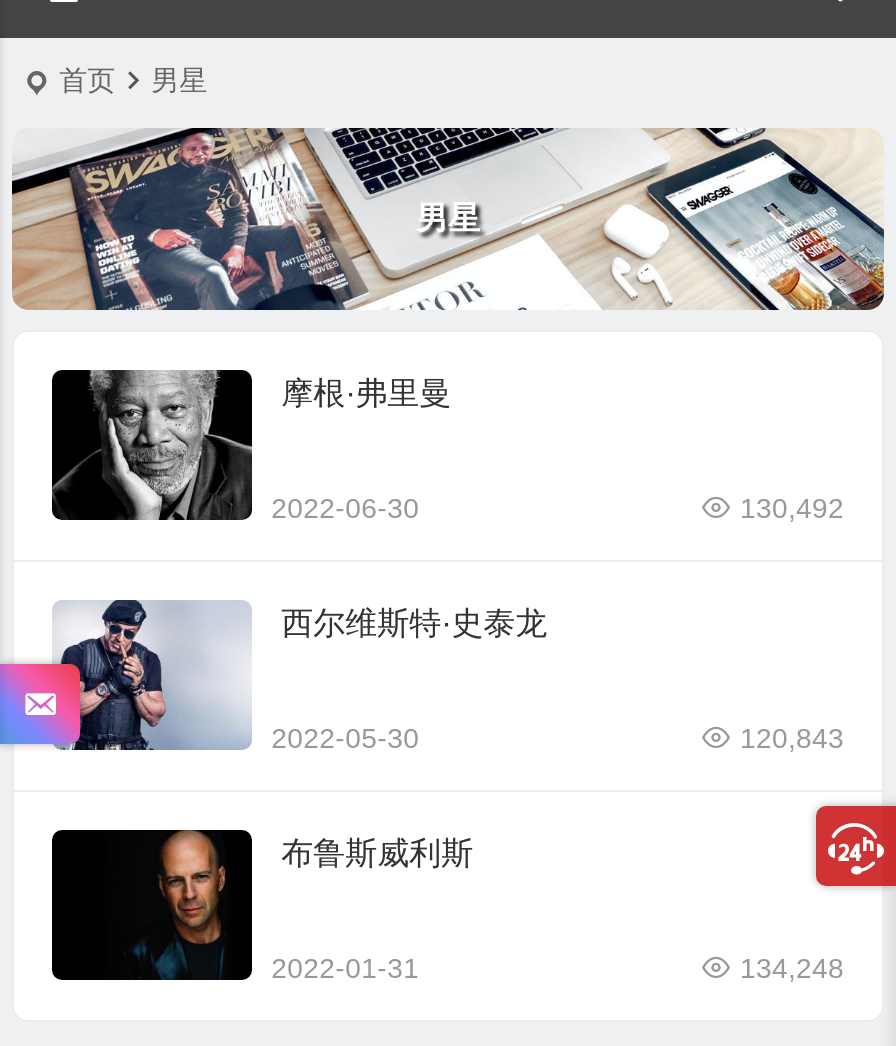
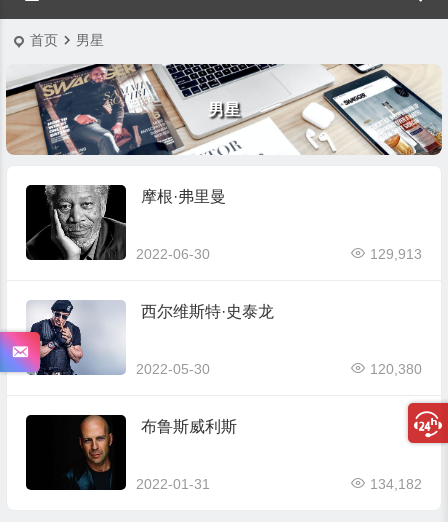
- 130,492
+ 129,913

- 120,843
+ 120,380

- 134,248
+ 134,182
